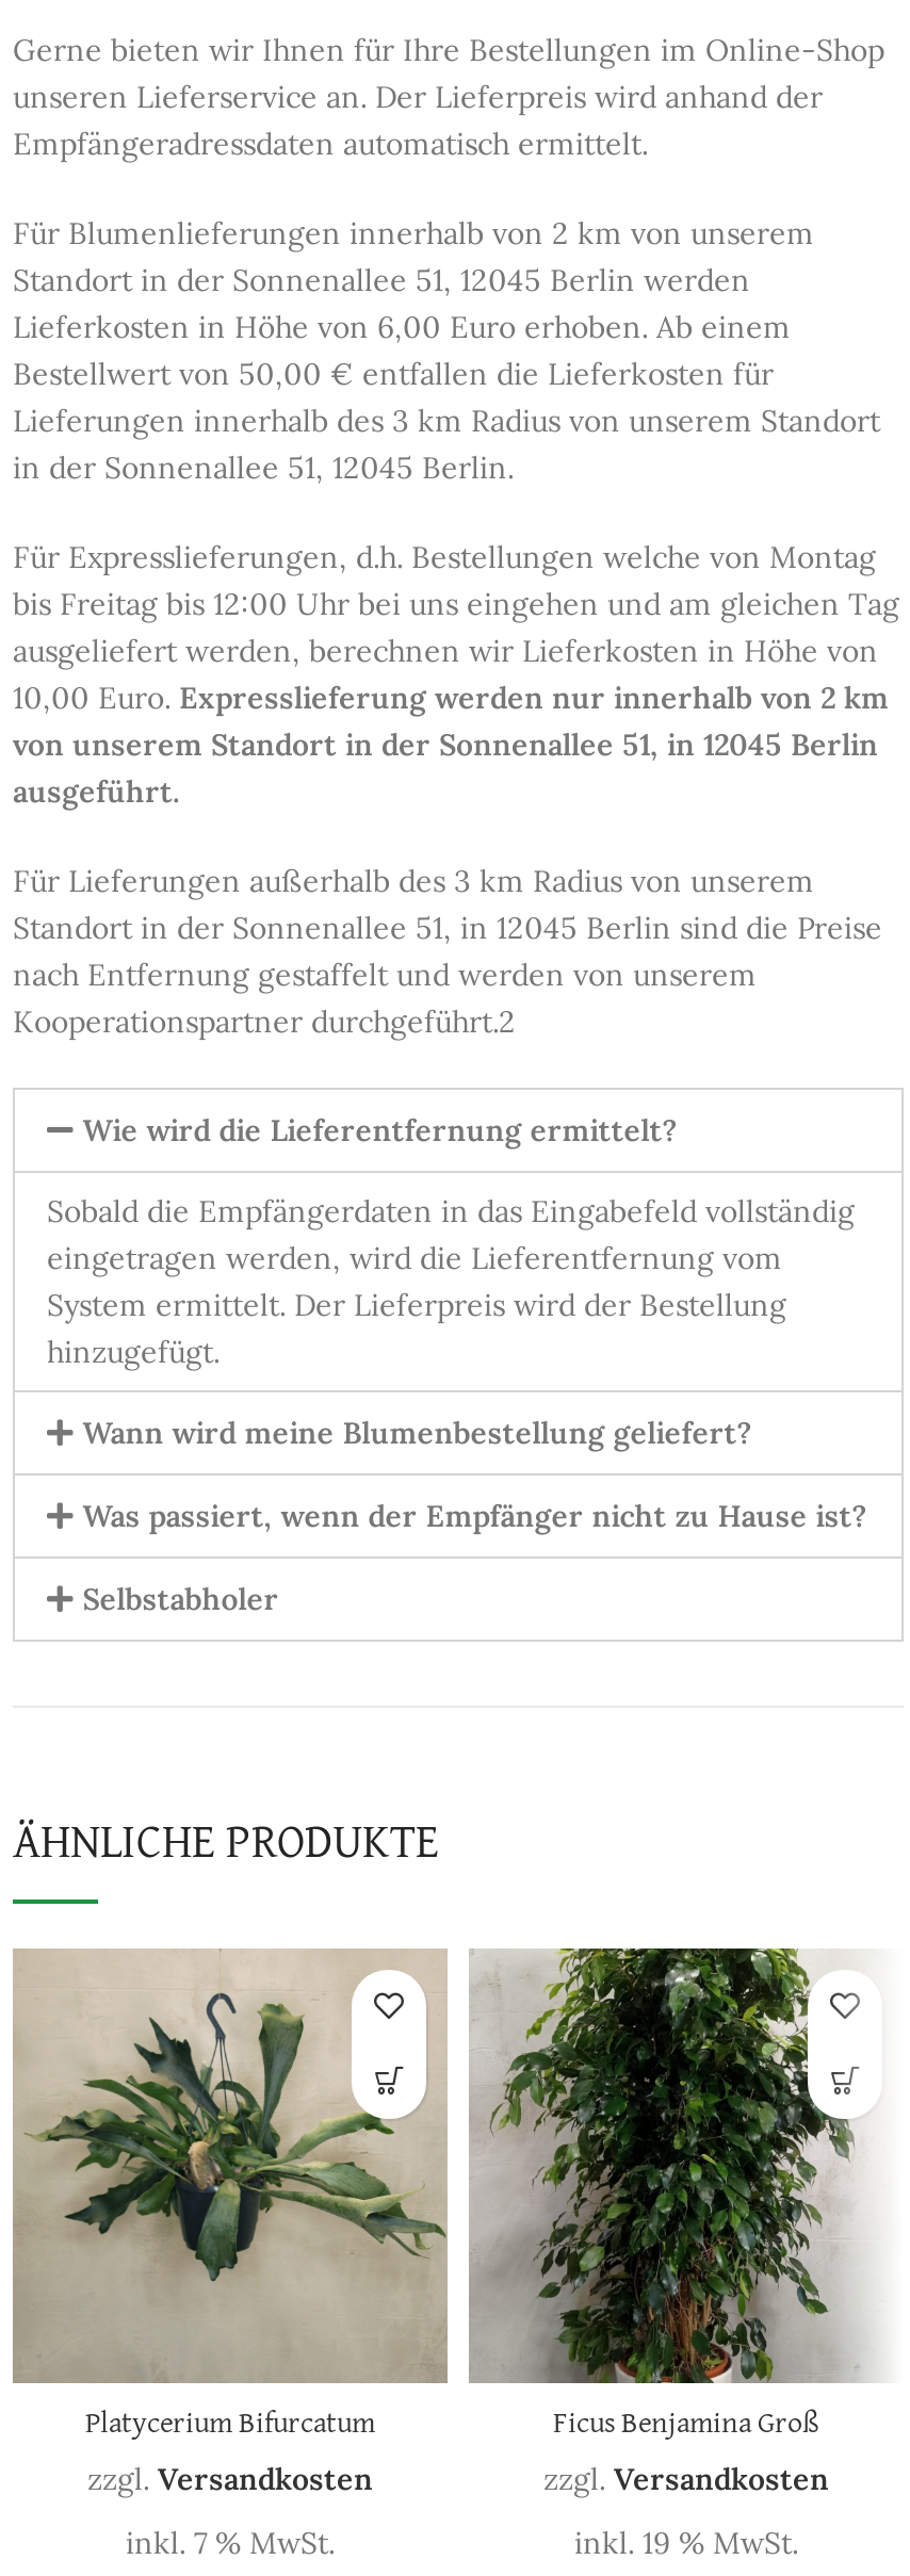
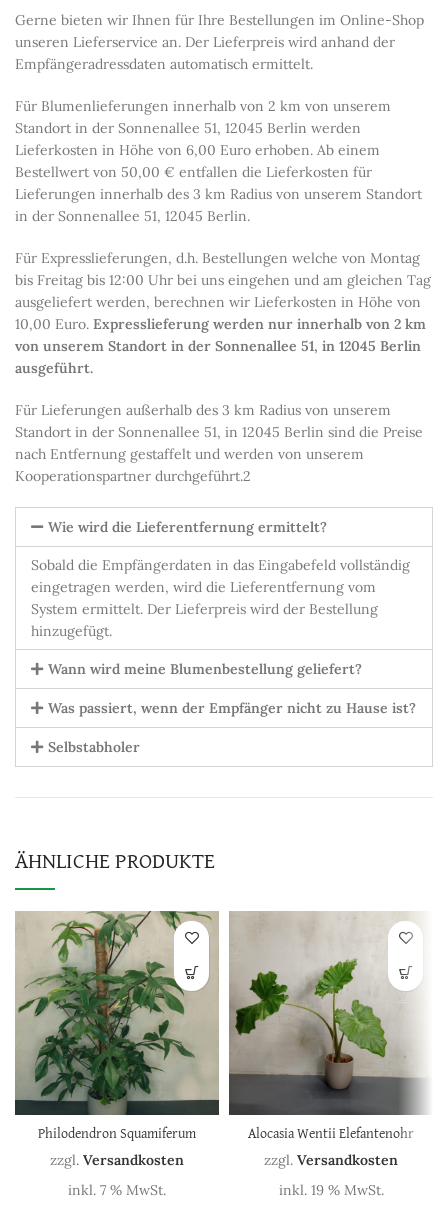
- [image]
- Platycerium Bifurcatum
+ [image]
+ Philodendron Squamiferum

- [image]
- Ficus Benjamina Groß
+ [image]
+ Alocasia Wentii Elefantenohr
